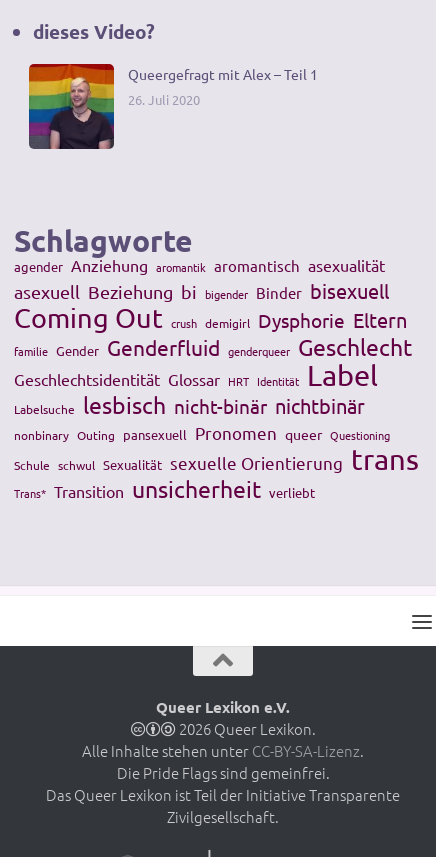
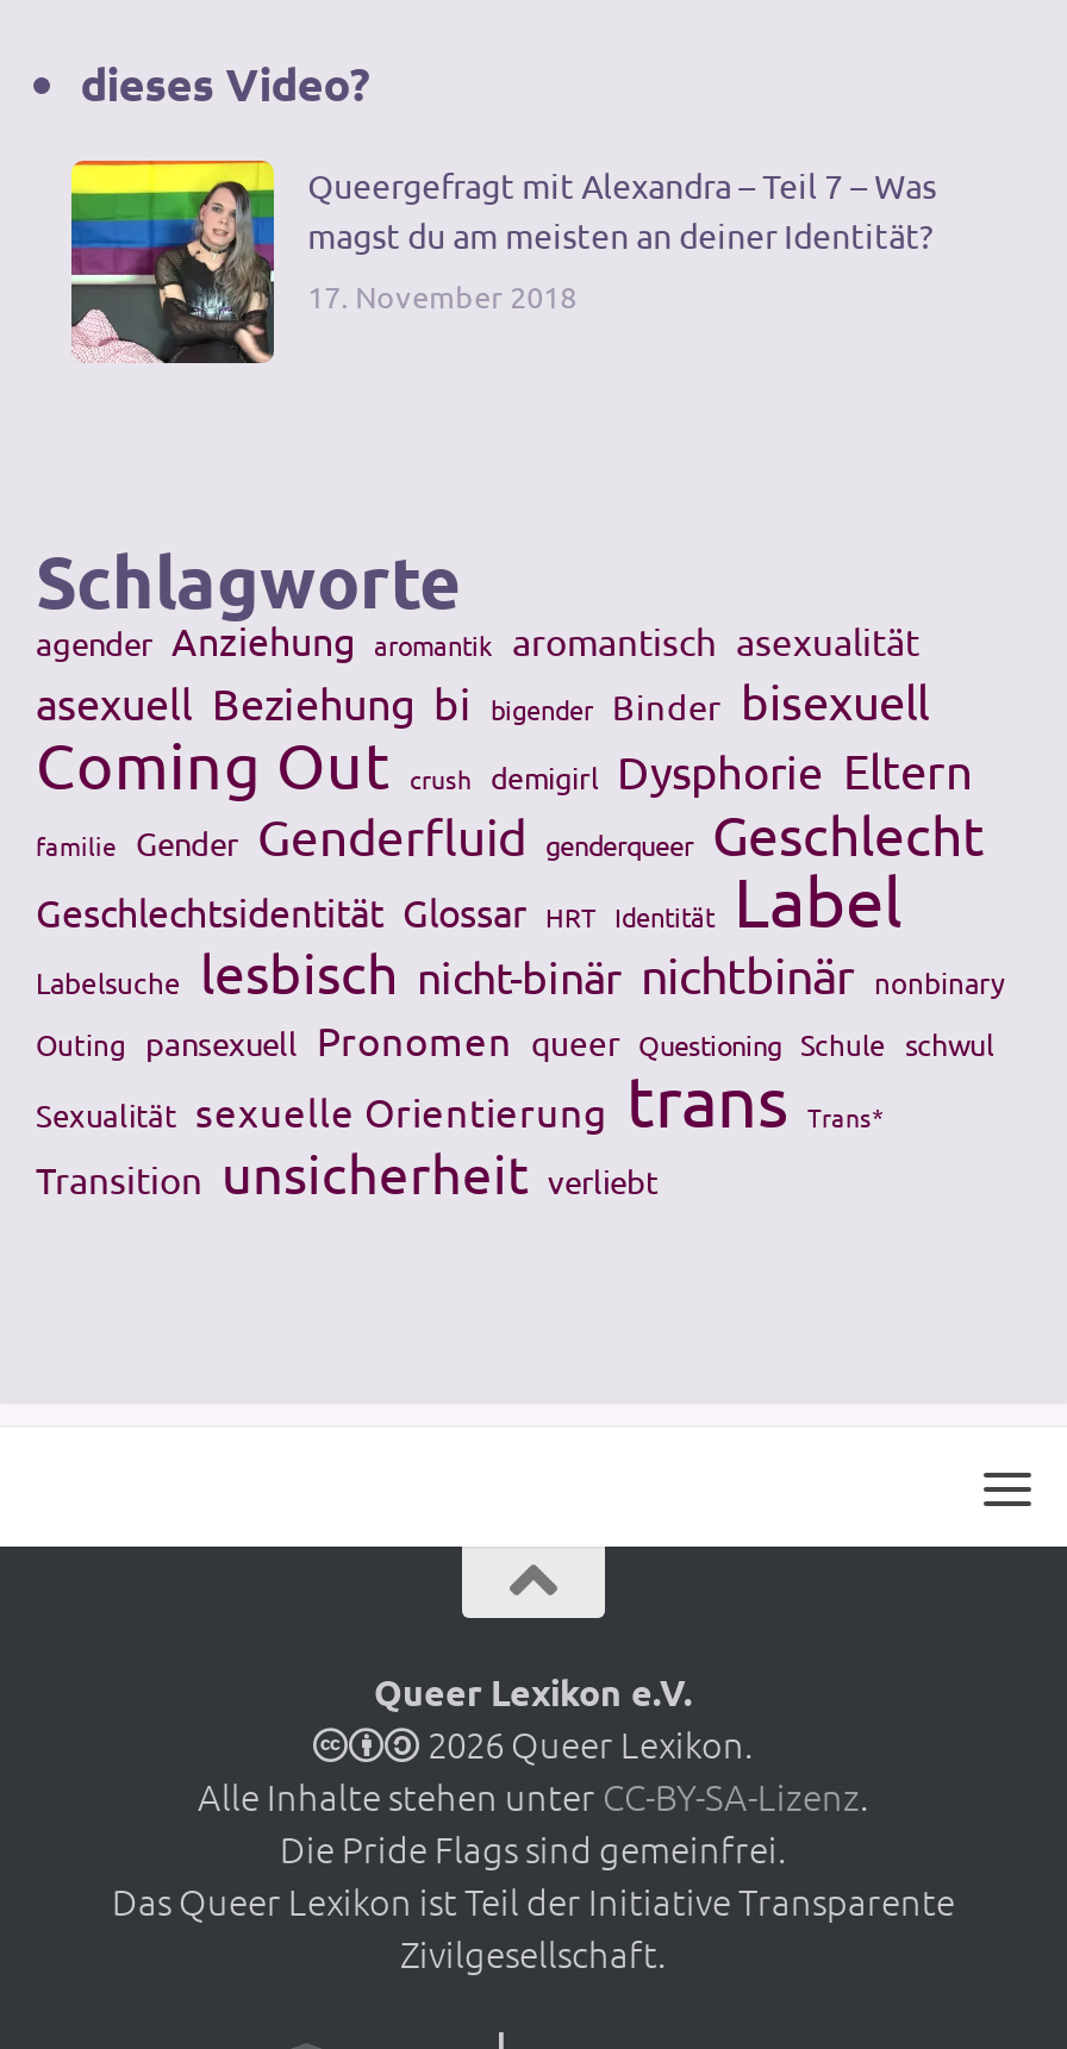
- [image]
- Queergefragt mit Alex – Teil 1
- 26. Juli 2020
+ [image]
+ Queergefragt mit Alexandra – Teil 7 – Was
+ magst du am meisten an deiner Identität?
+ 17. November 2018
